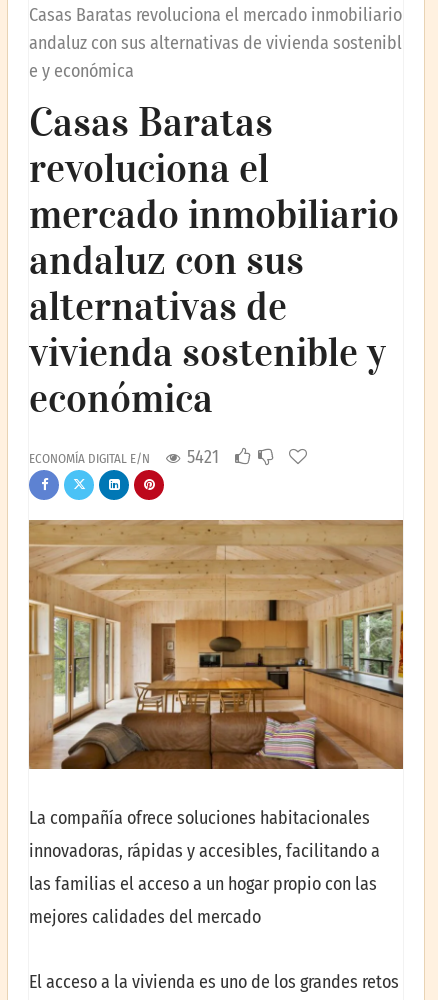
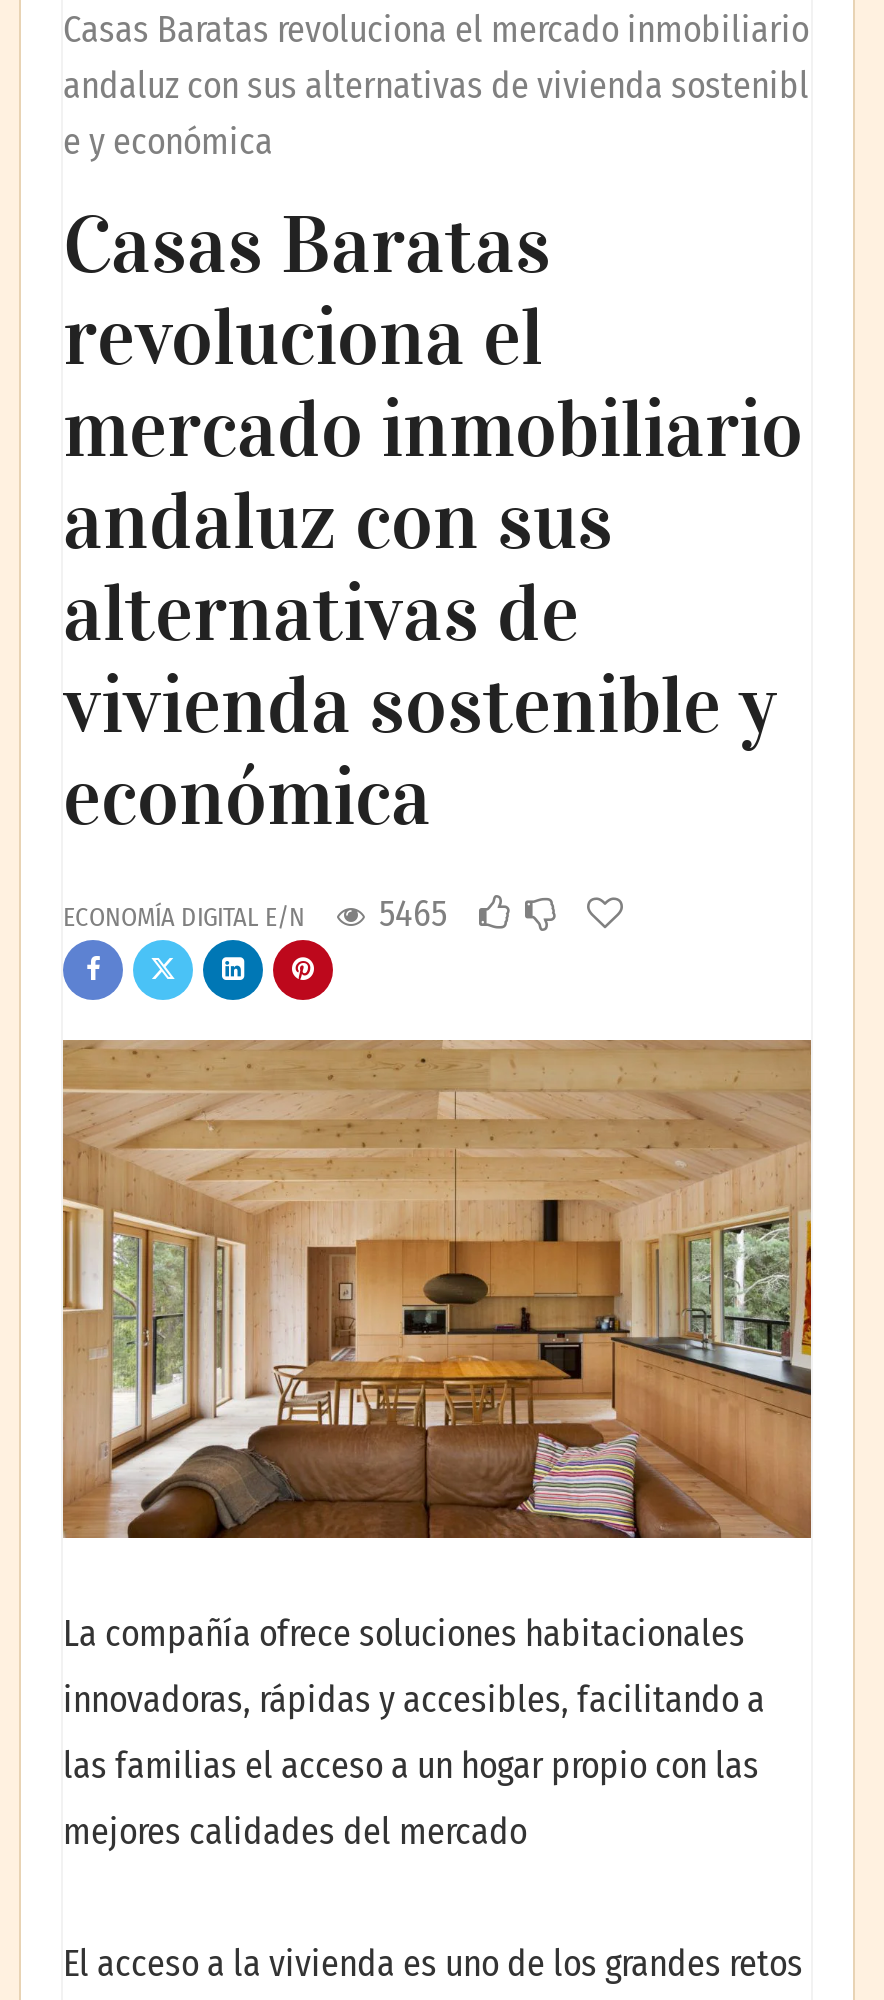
- 5421
+ 5465
